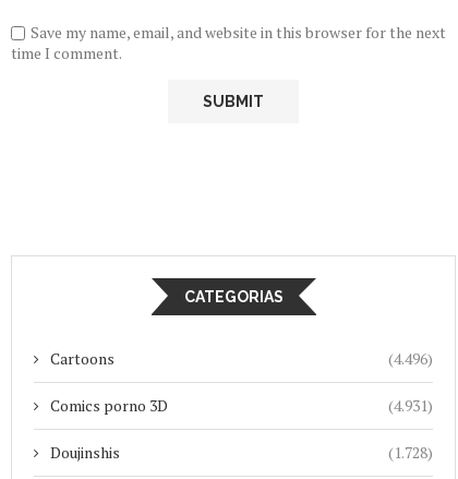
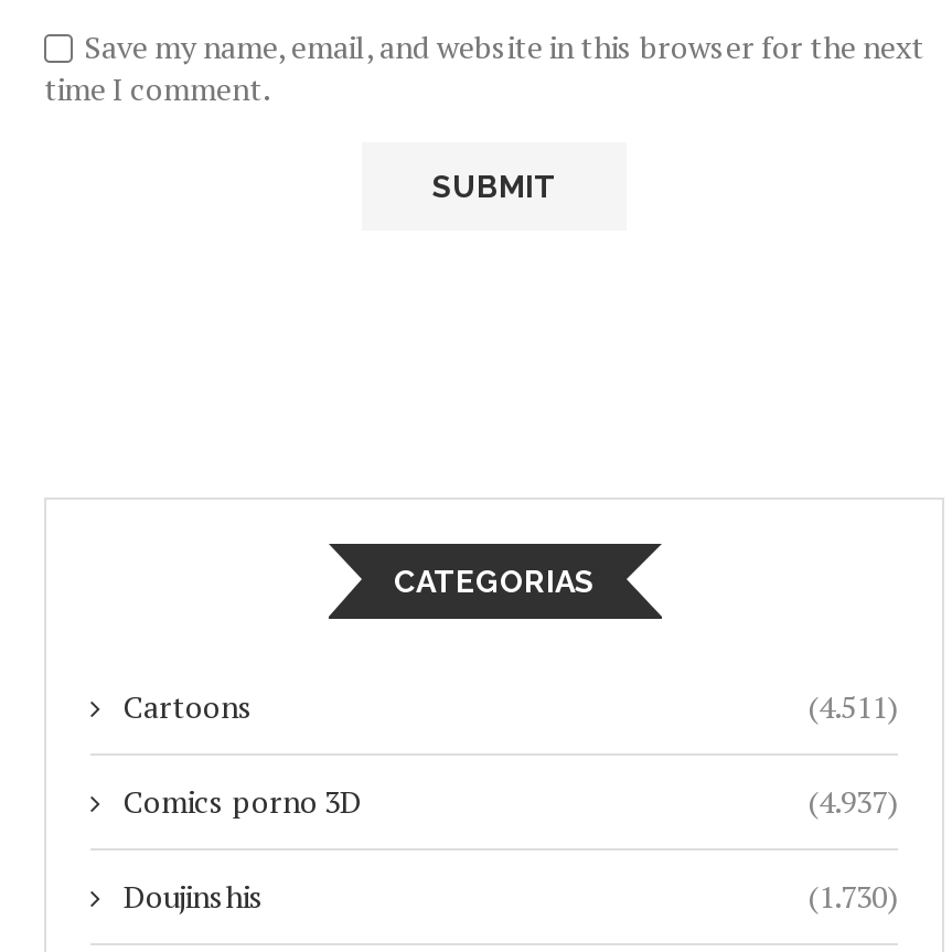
- (4.496)
+ (4.511)

- (4.931)
+ (4.937)

- (1.728)
+ (1.730)
